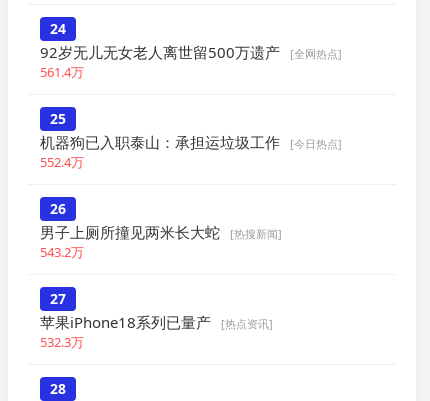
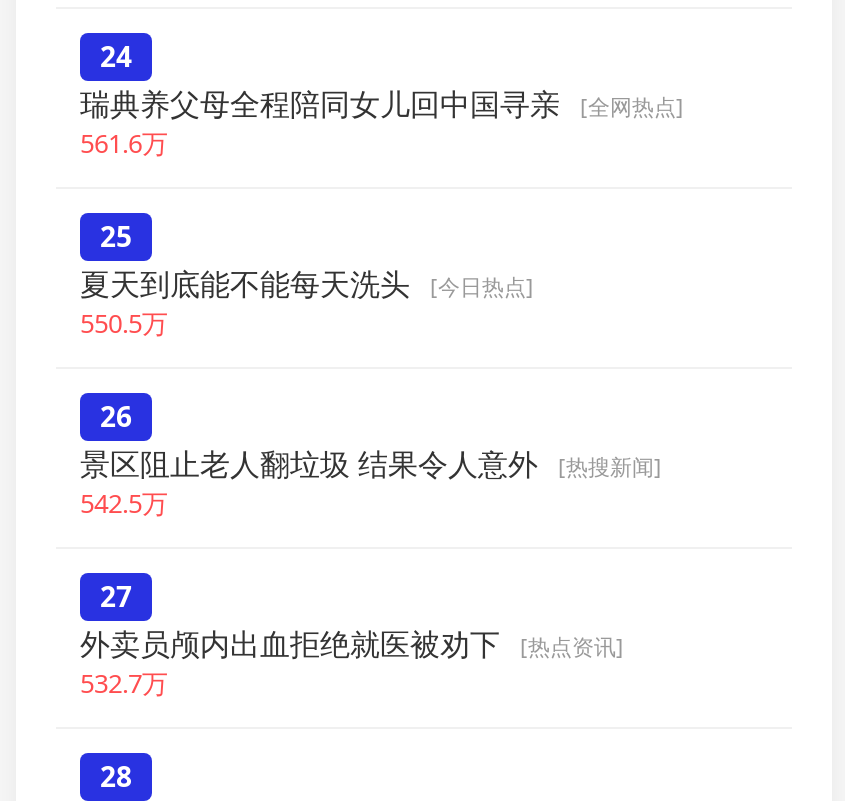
- 92岁无儿无女老人离世留500万遗产 [全网热点]
- 561.4万
+ 瑞典养父母全程陪同女儿回中国寻亲 [全网热点]
+ 561.6万

- 机器狗已入职泰山：承担运垃圾工作 [今日热点]
- 552.4万
+ 夏天到底能不能每天洗头 [今日热点]
+ 550.5万

- 男子上厕所撞见两米长大蛇 [热搜新闻]
- 543.2万
+ 景区阻止老人翻垃圾 结果令人意外 [热搜新闻]
+ 542.5万

- 苹果iPhone18系列已量产 [热点资讯]
- 532.3万
+ 外卖员颅内出血拒绝就医被劝下 [热点资讯]
+ 532.7万
